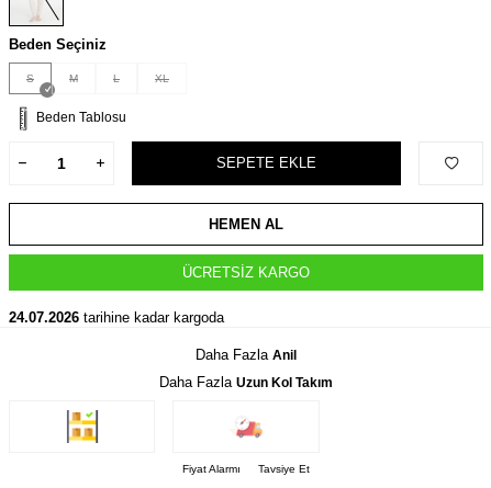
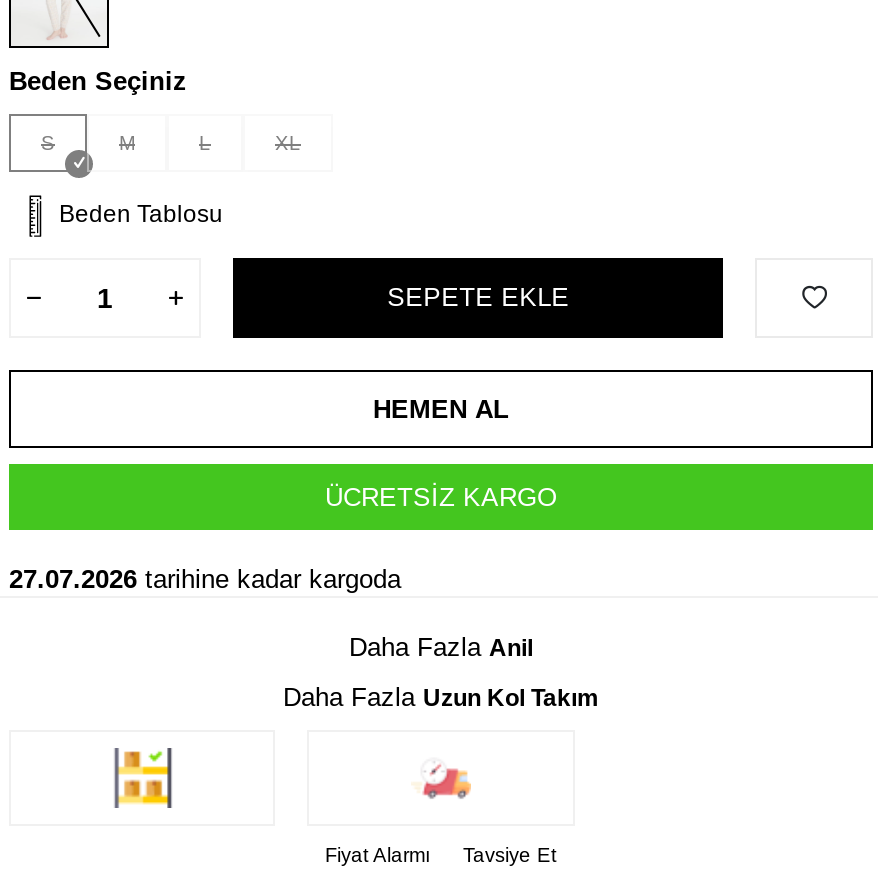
- 24.07.2026 tarihine kadar kargoda
+ 27.07.2026 tarihine kadar kargoda
